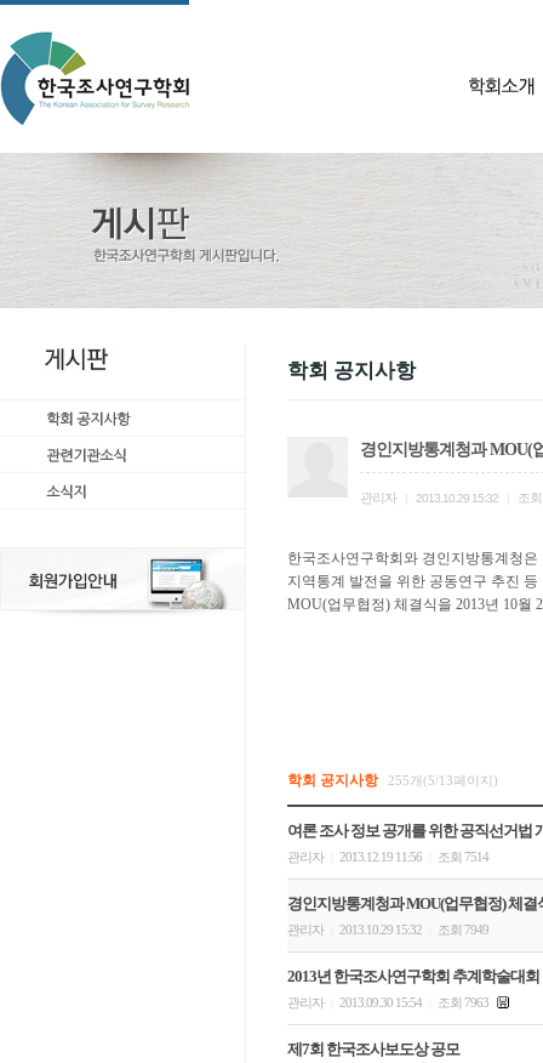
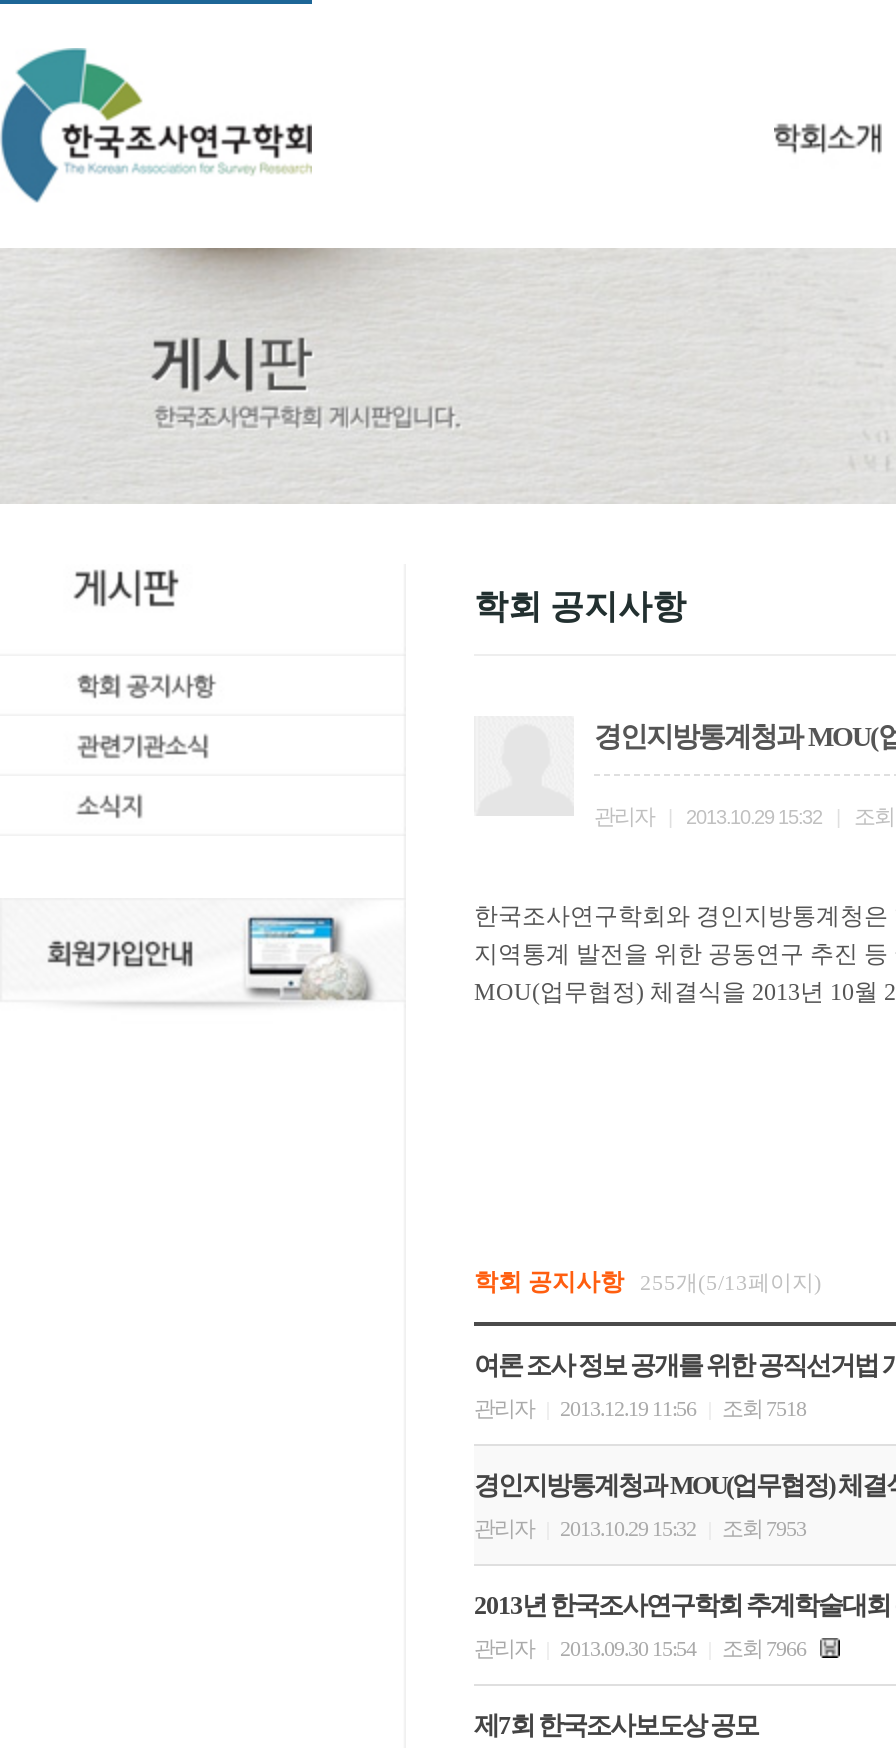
- 관리자 2013.12.19 11:56 조회 7514
+ 관리자 2013.12.19 11:56 조회 7518

- 관리자 2013.10.29 15:32 조회 7949
+ 관리자 2013.10.29 15:32 조회 7953

- 관리자 2013.09.30 15:54 조회 7963
+ 관리자 2013.09.30 15:54 조회 7966
